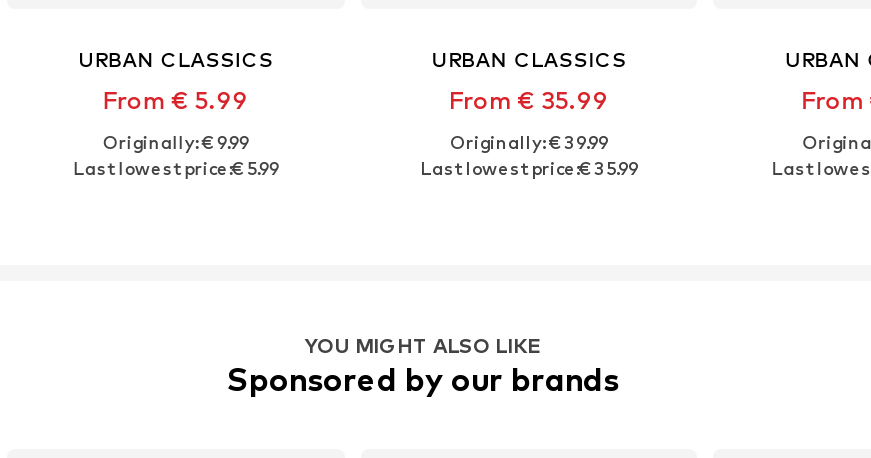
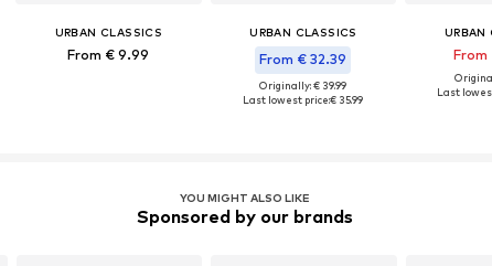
- From € 5.99
- Originally: € 9.99
- Last lowest price: € 5.99
+ From € 9.99

- From € 35.99
+ From € 32.39
